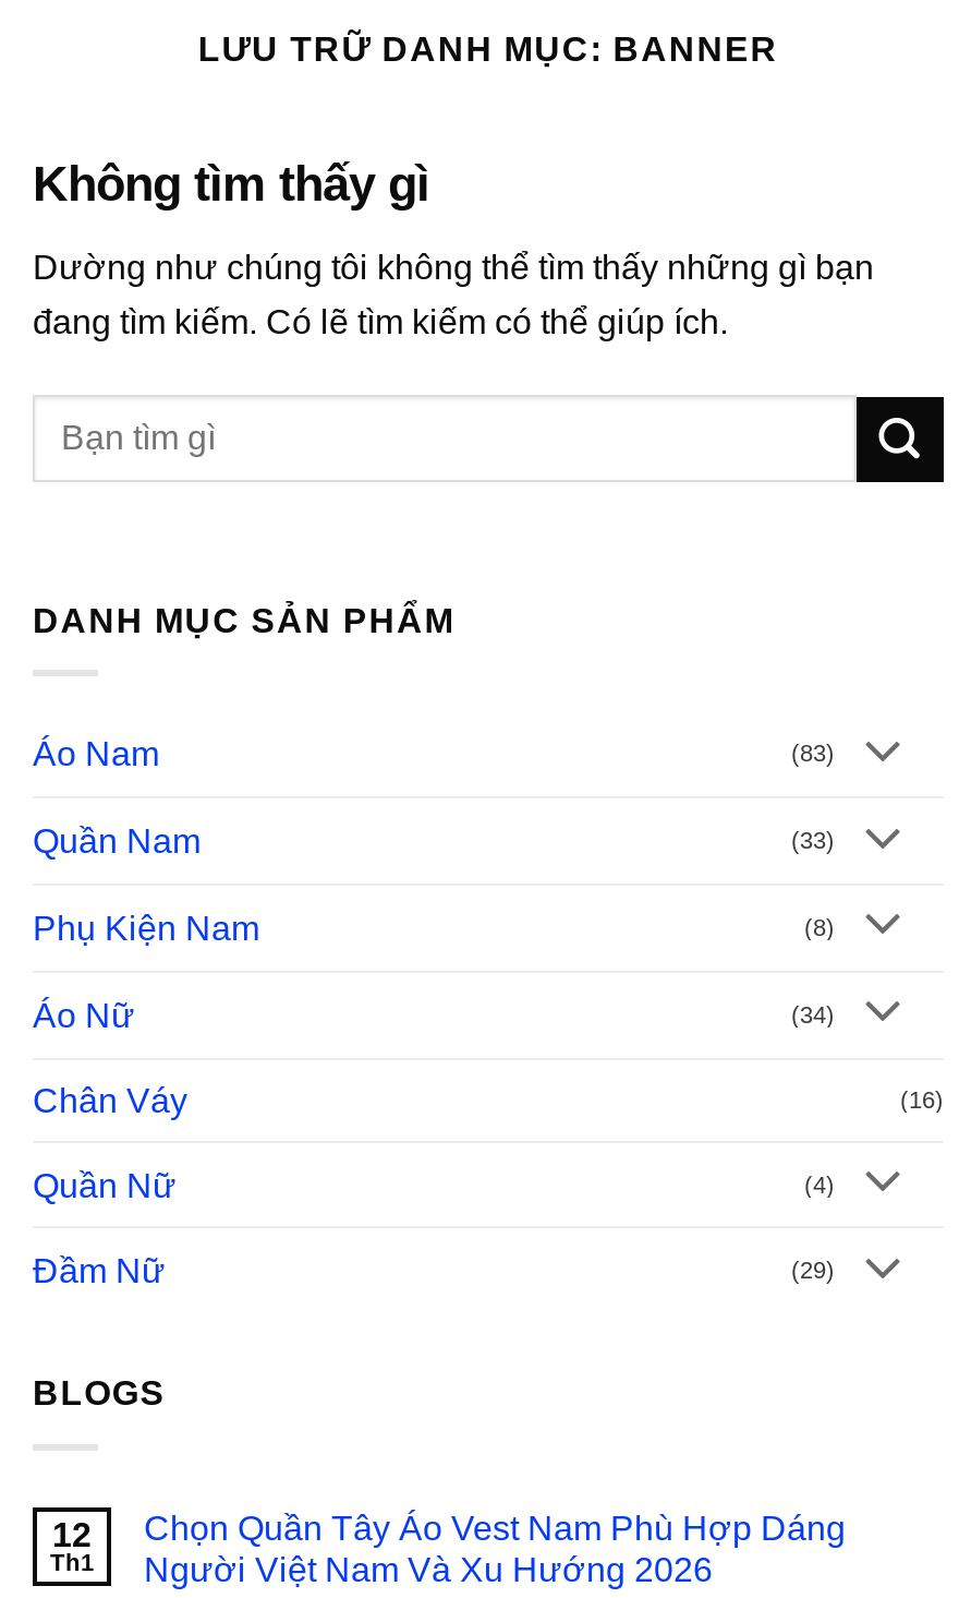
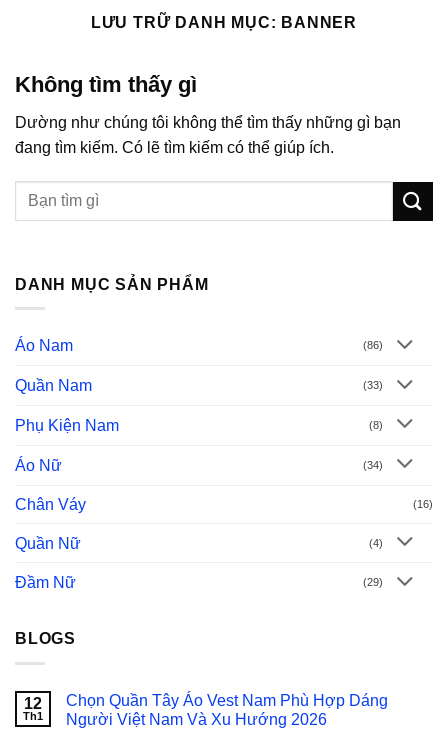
- (83)
+ (86)
